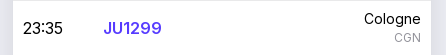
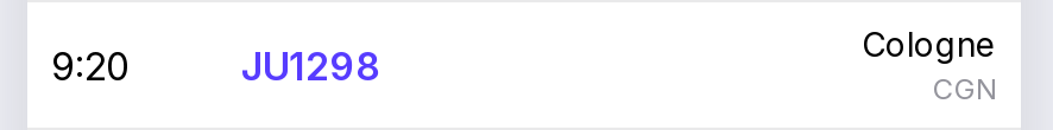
- 23:35
- JU1299
+ 9:20
+ JU1298
